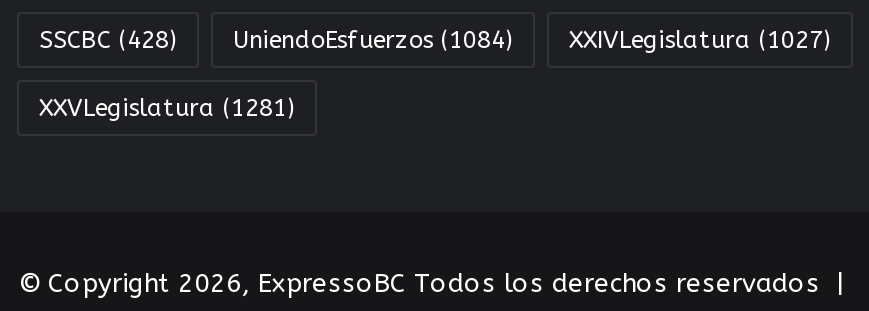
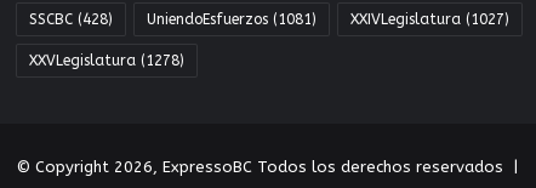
- UniendoEsfuerzos (1084)
+ UniendoEsfuerzos (1081)

- XXVLegislatura (1281)
+ XXVLegislatura (1278)
